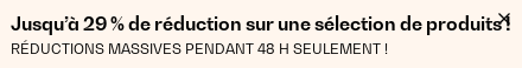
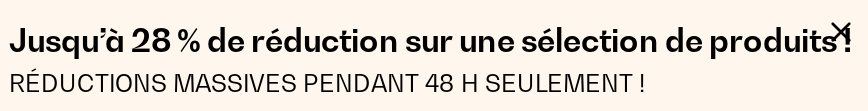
- Jusqu’à 29 % de réduction sur une sélection de produits !
+ Jusqu’à 28 % de réduction sur une sélection de produits !
